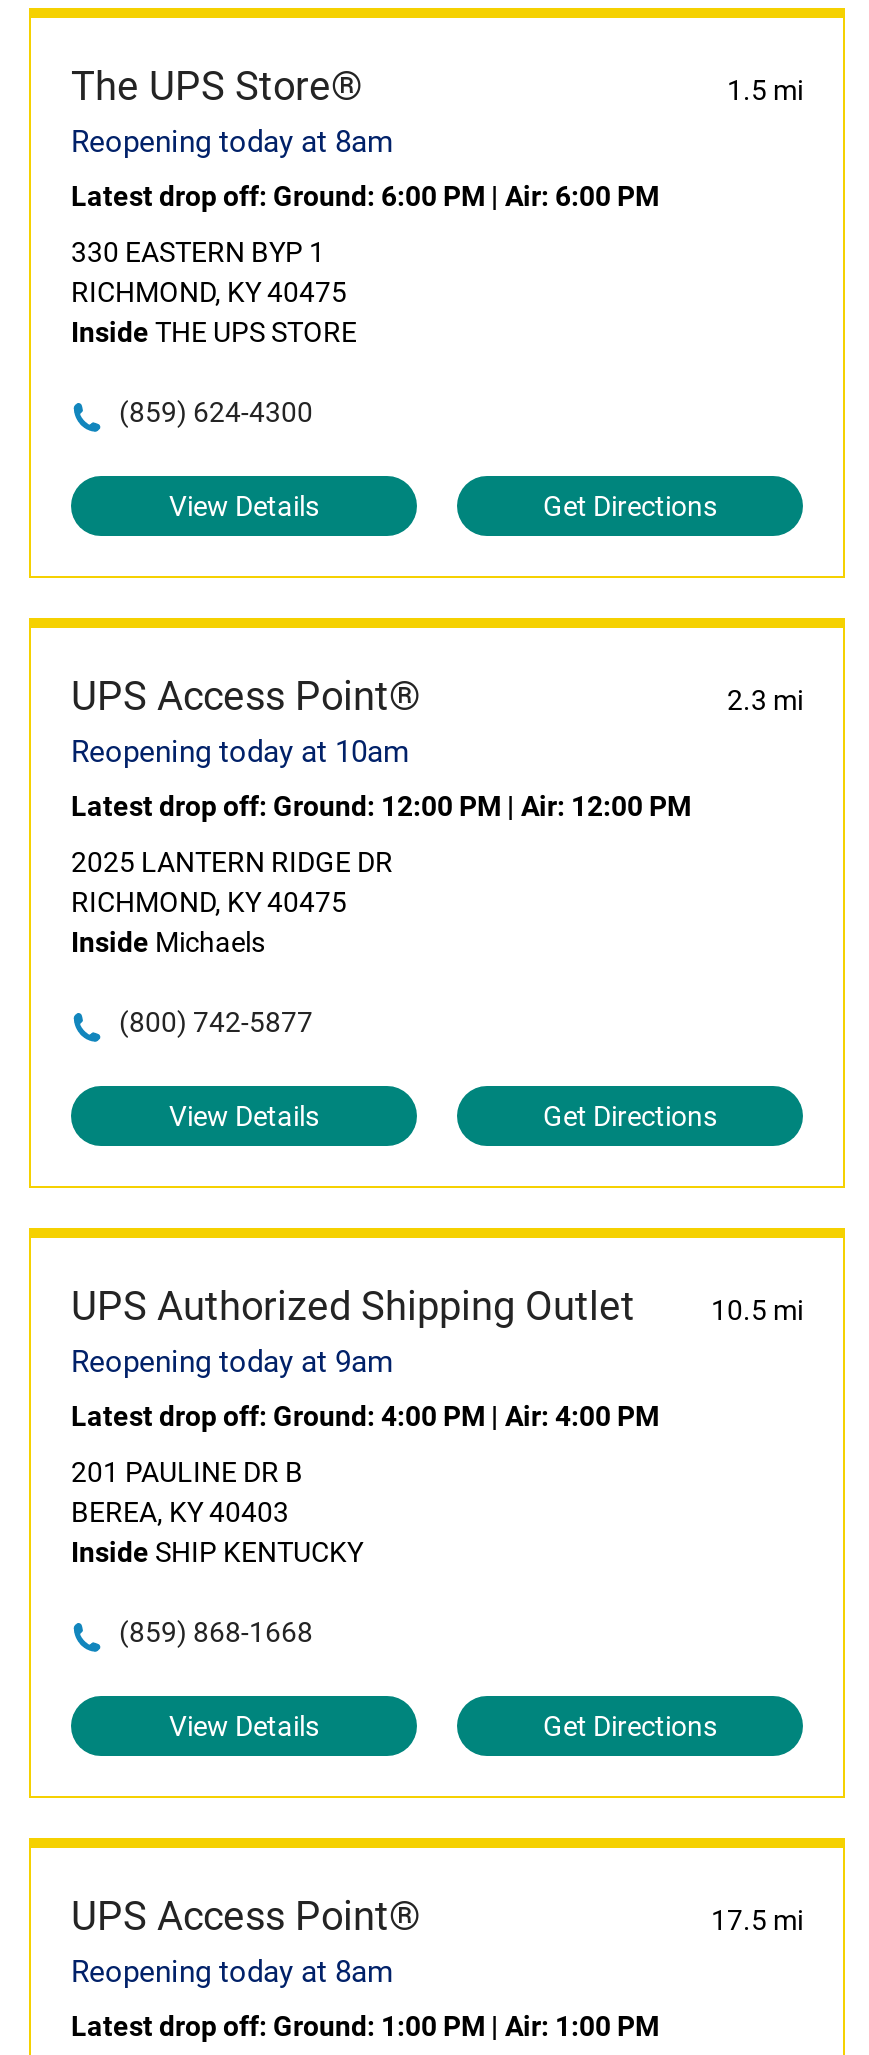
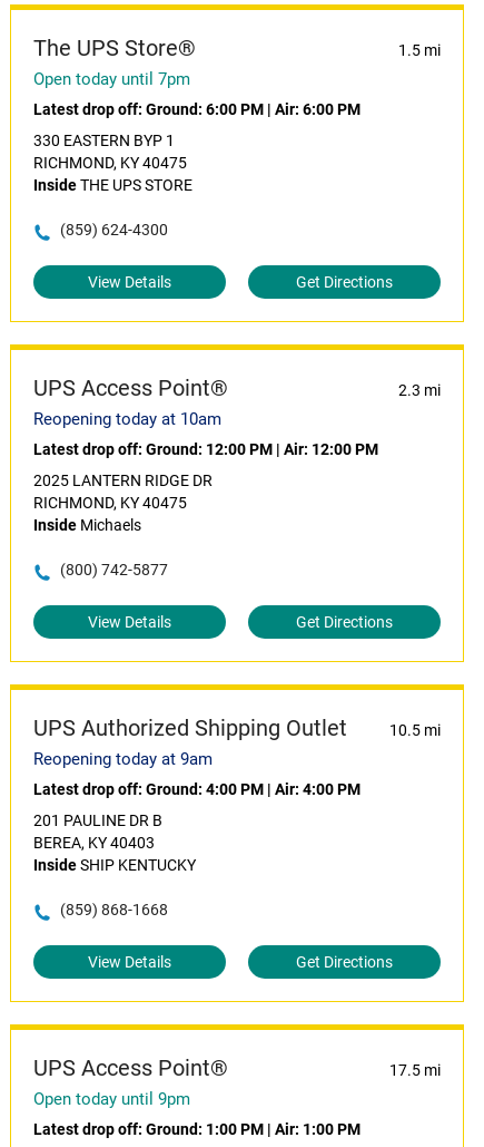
- Reopening today at 8am
+ Open today until 7pm

- Reopening today at 8am
+ Open today until 9pm
